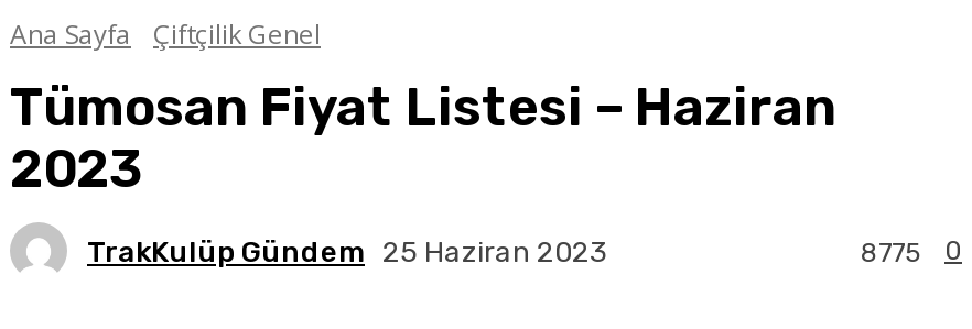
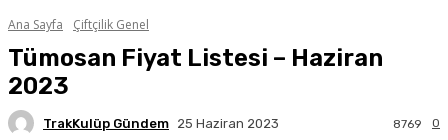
- 8775 0
+ 8769 0
